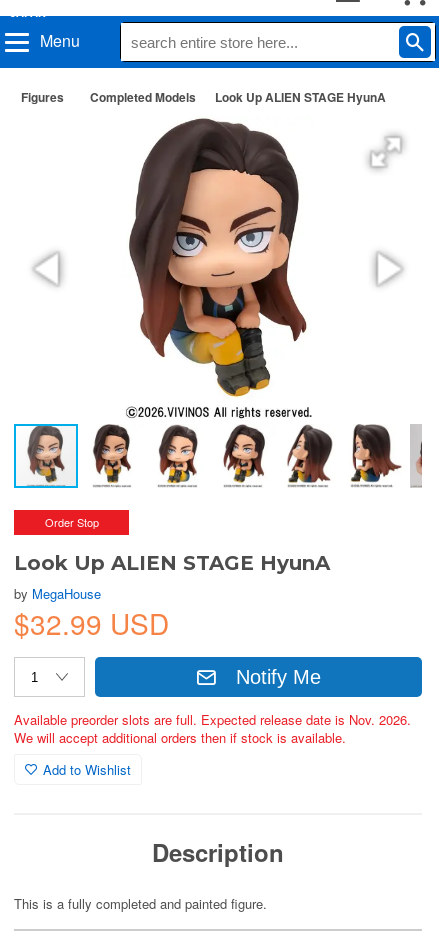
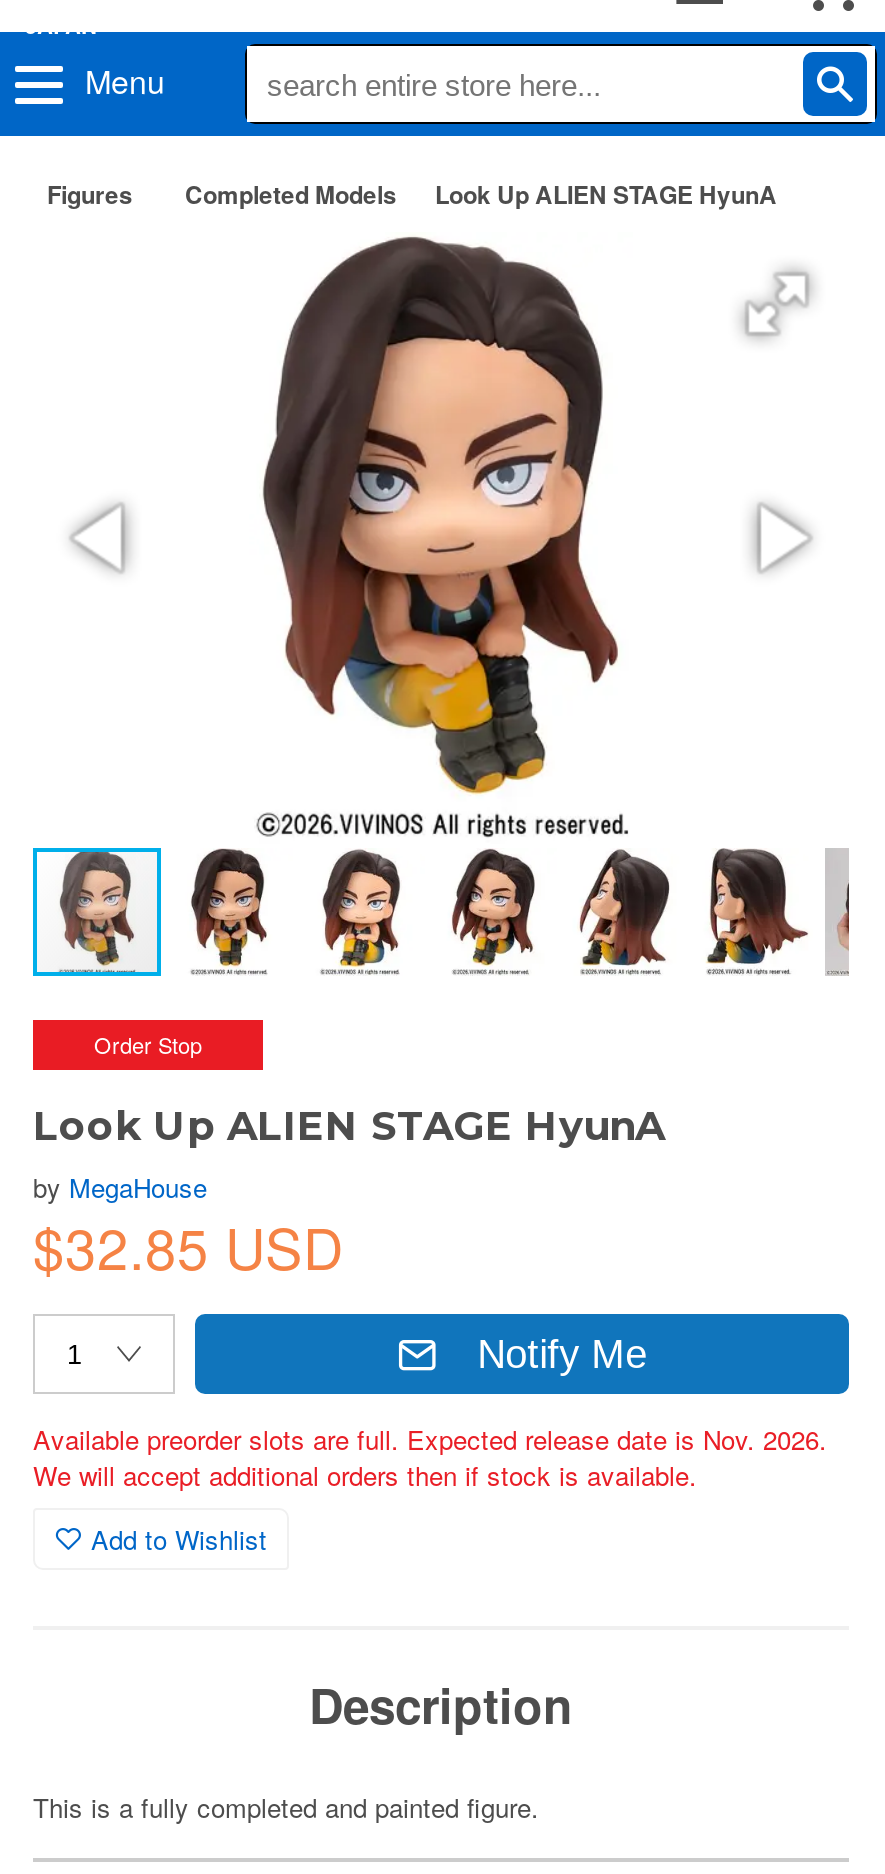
- $32.99 USD
+ $32.85 USD
